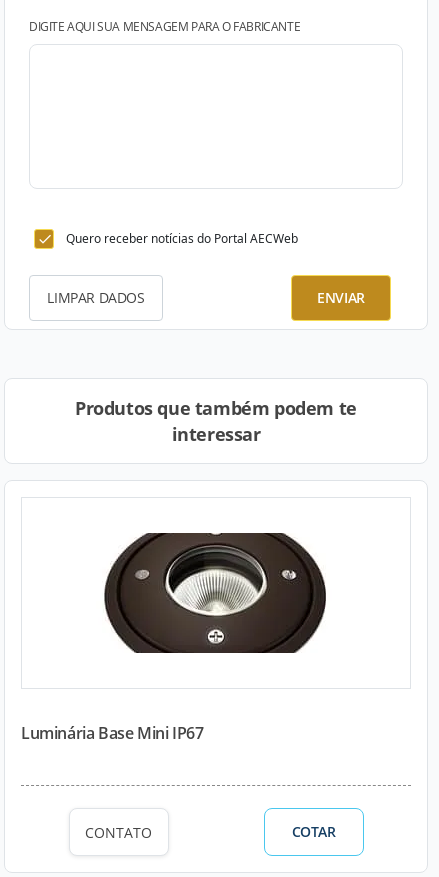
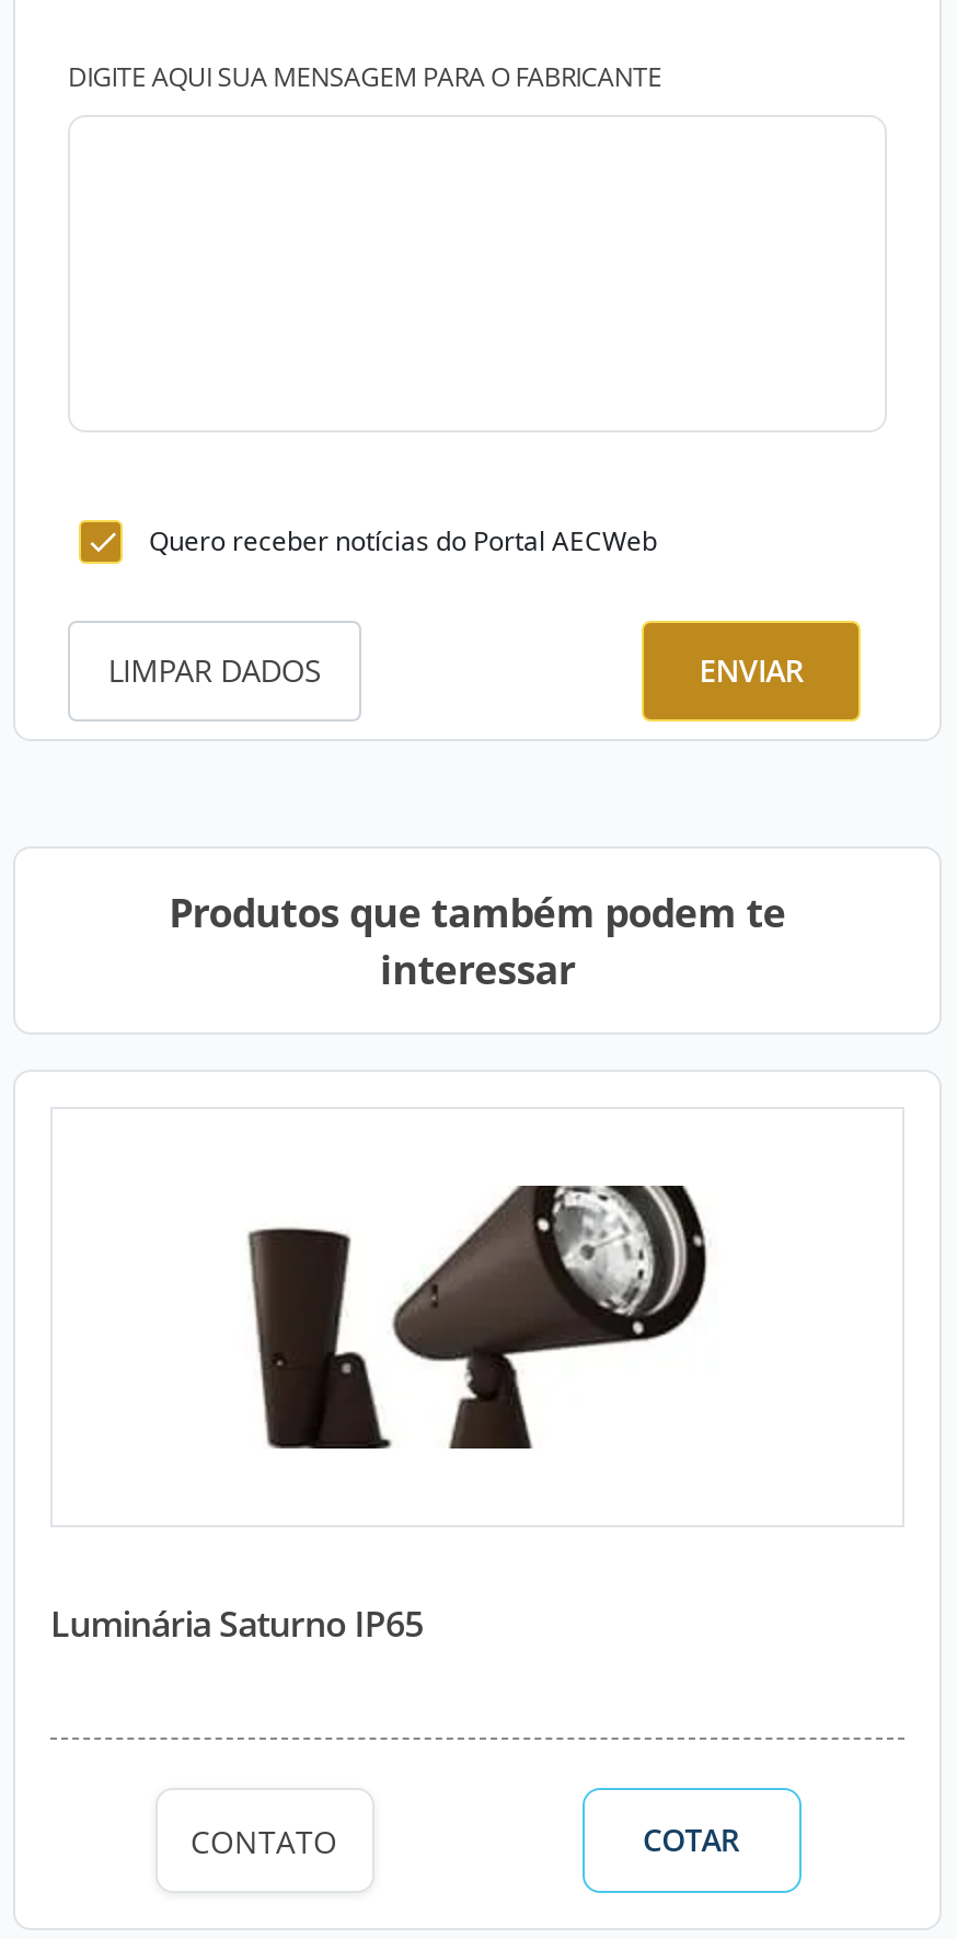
- [image]
+ [image]

- Luminária Base Mini IP67
+ Luminária Saturno IP65
